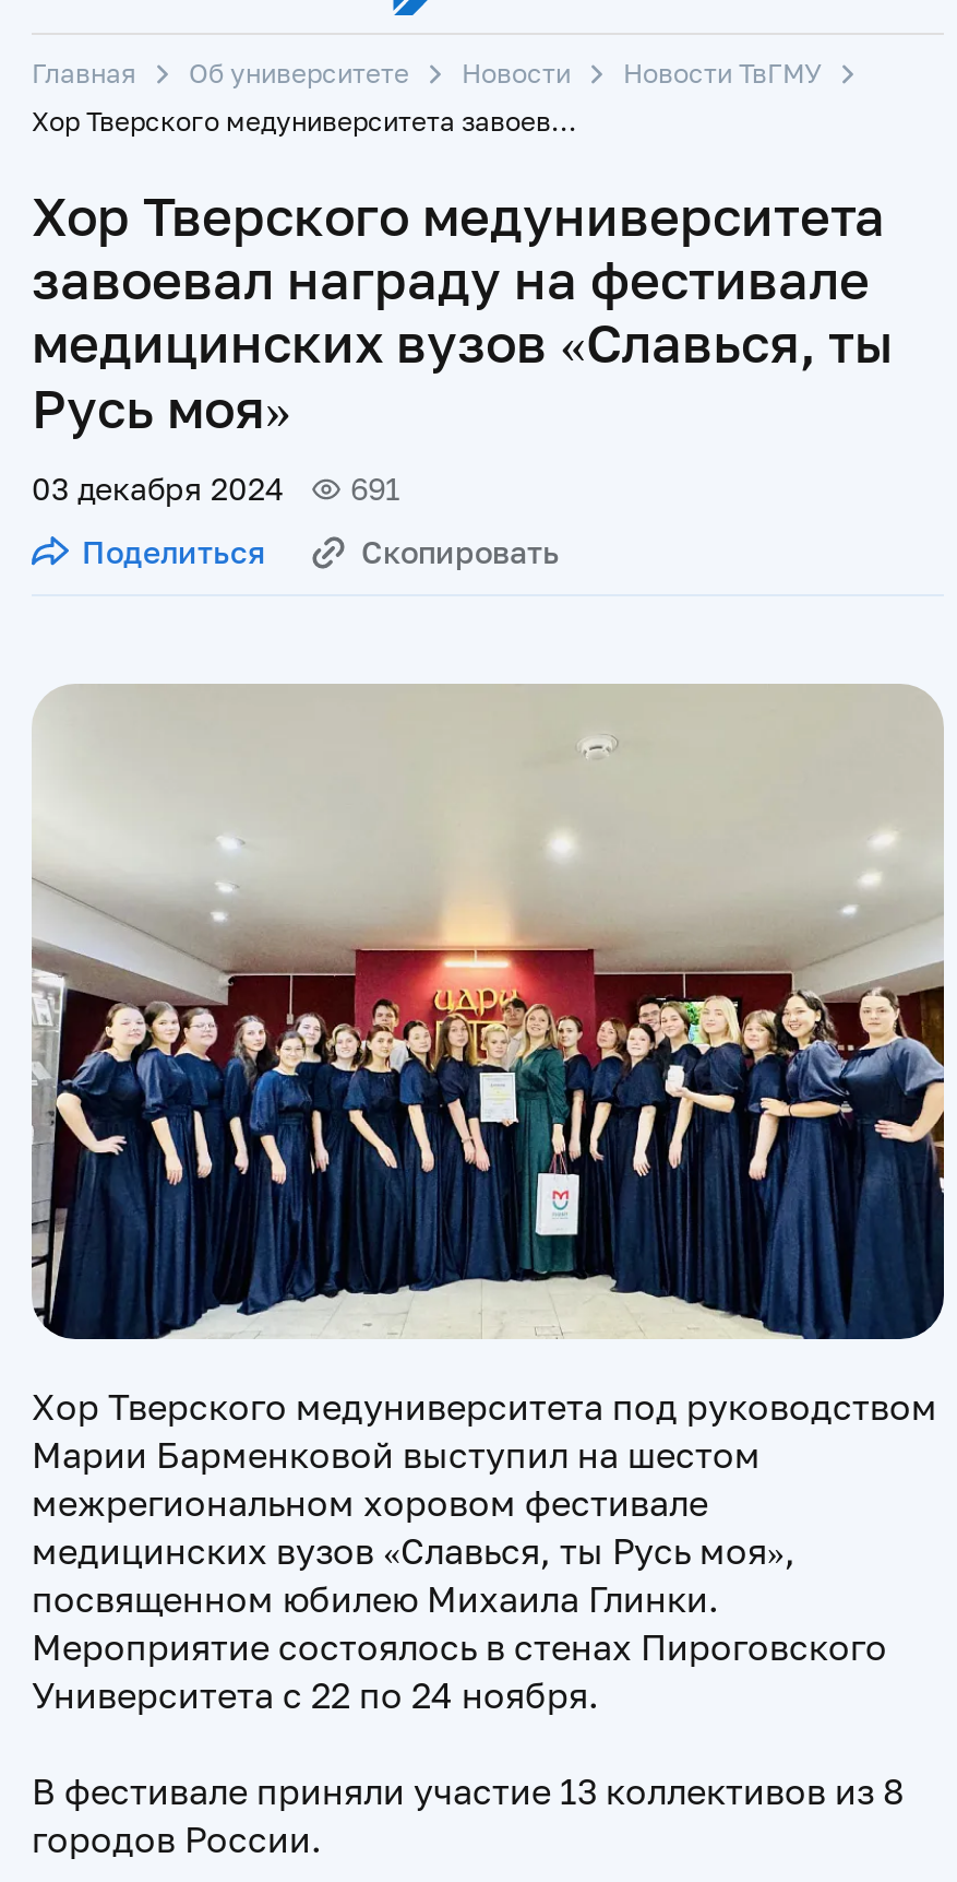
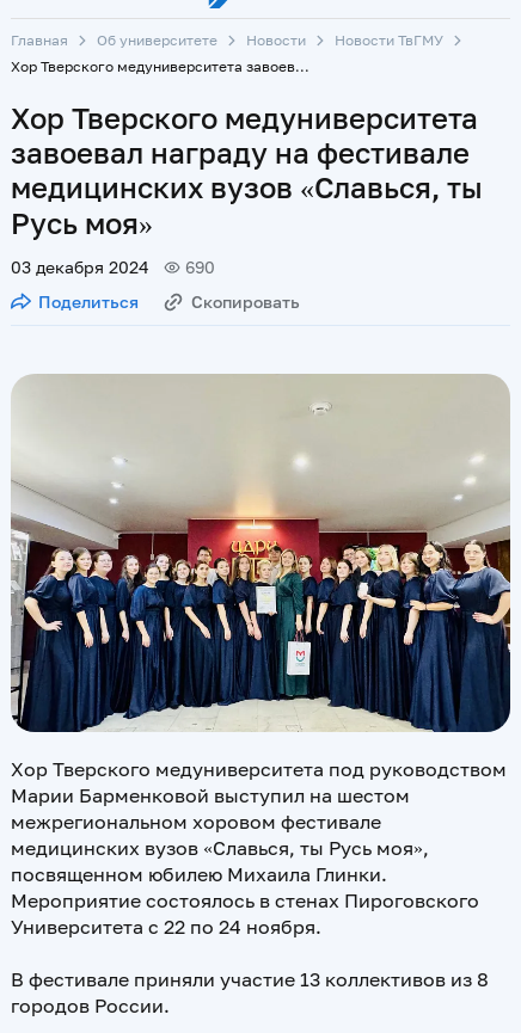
- 03 декабря 2024 691
+ 03 декабря 2024 690
